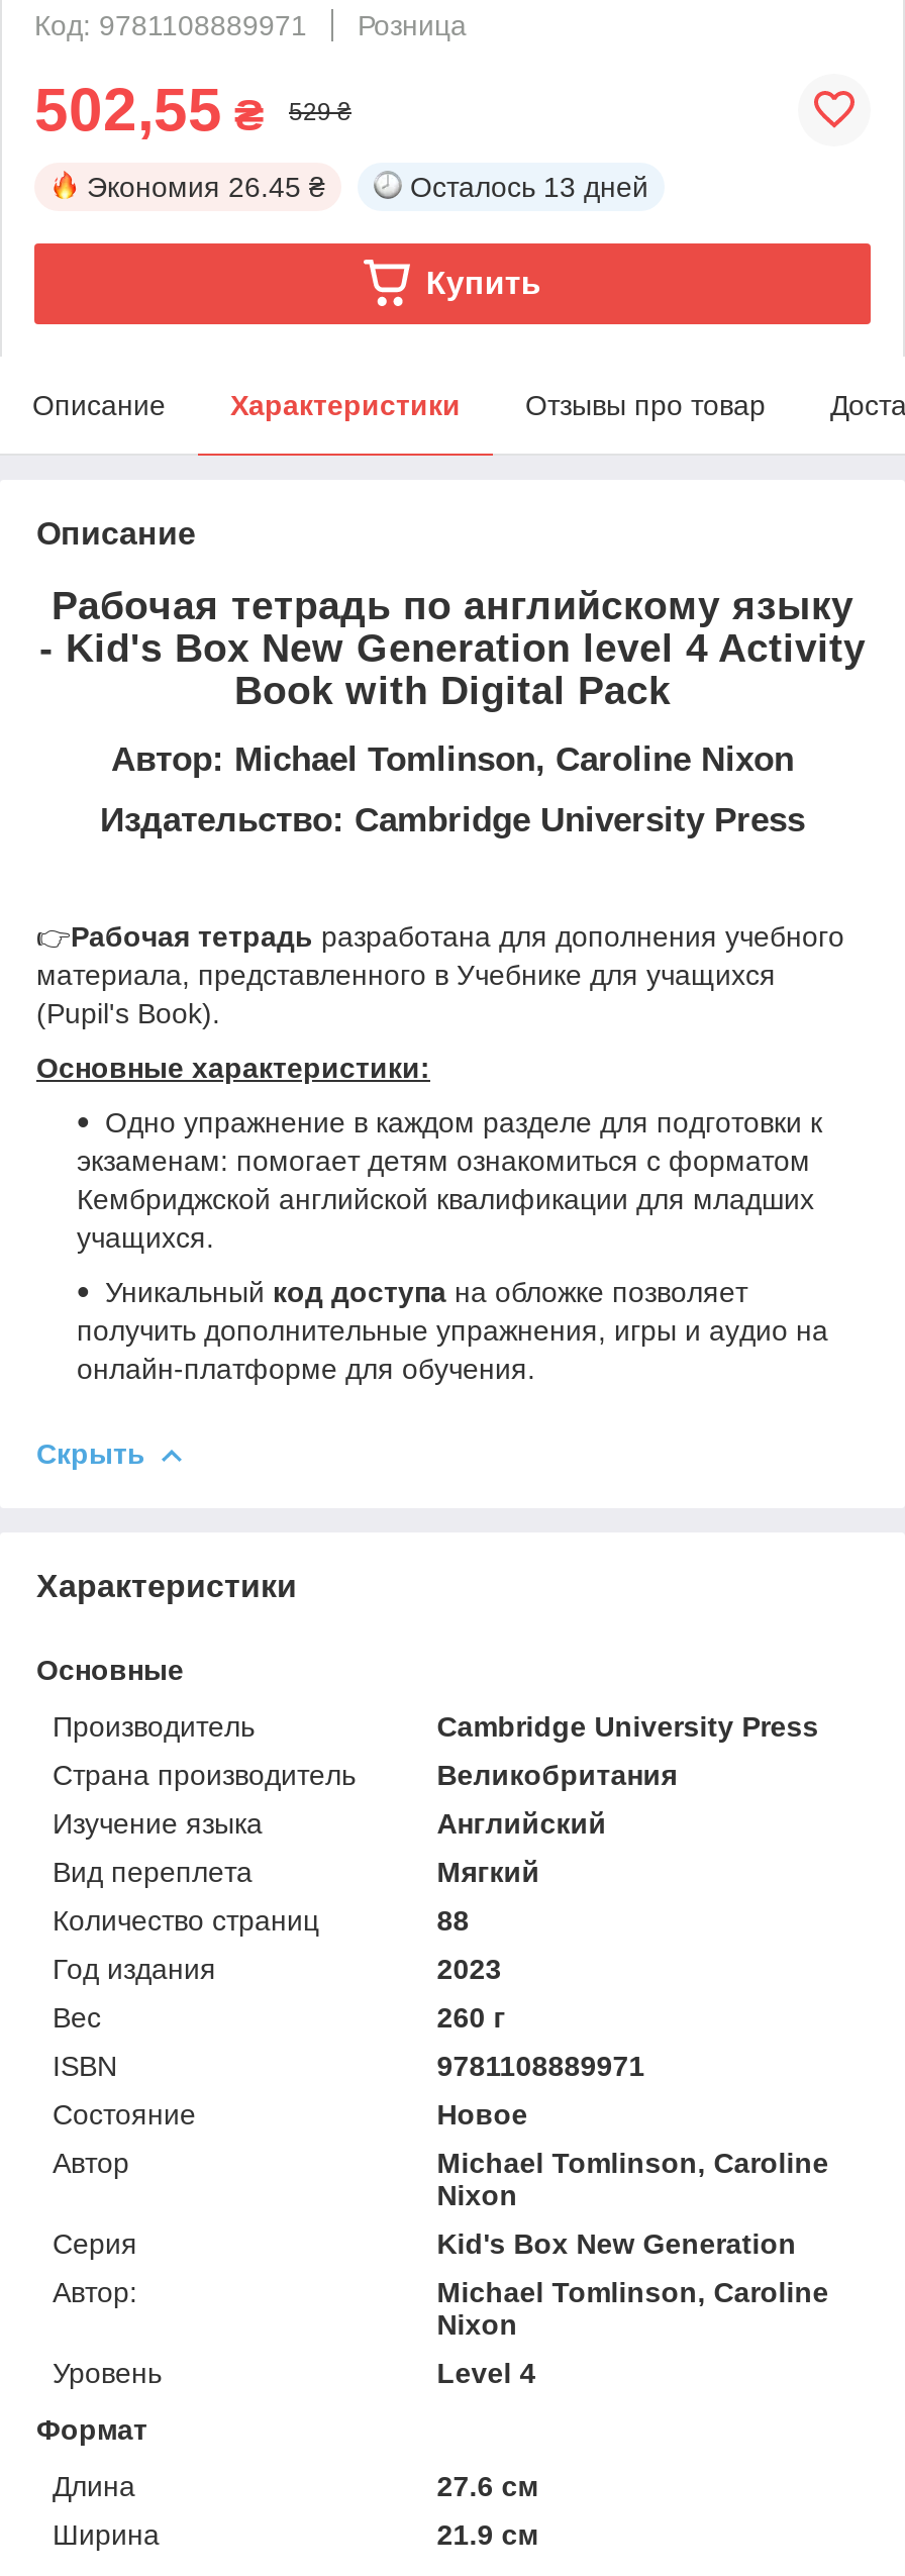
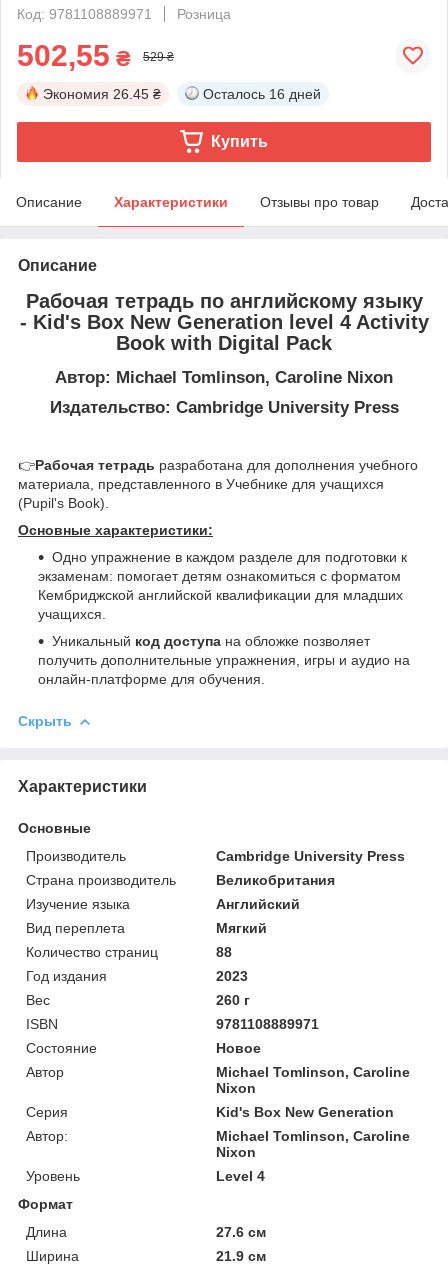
- Осталось 13 дней
+ Осталось 16 дней
